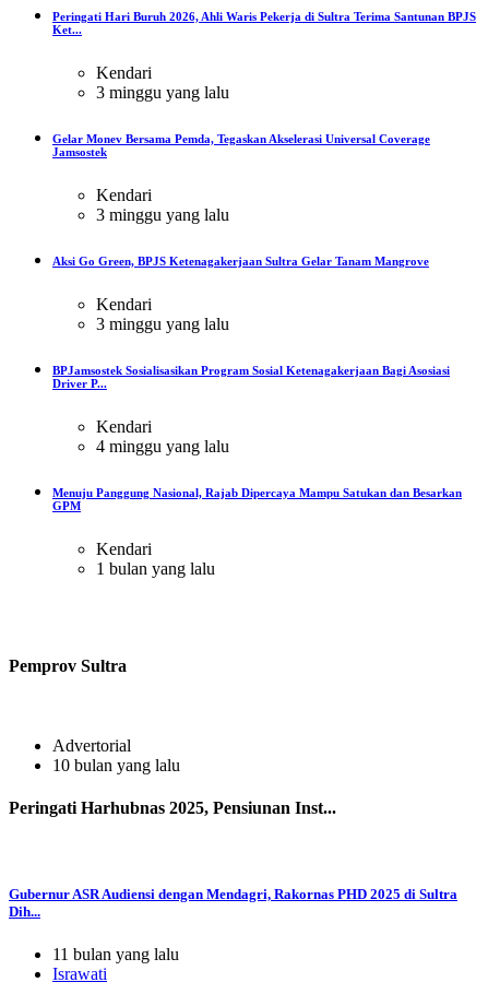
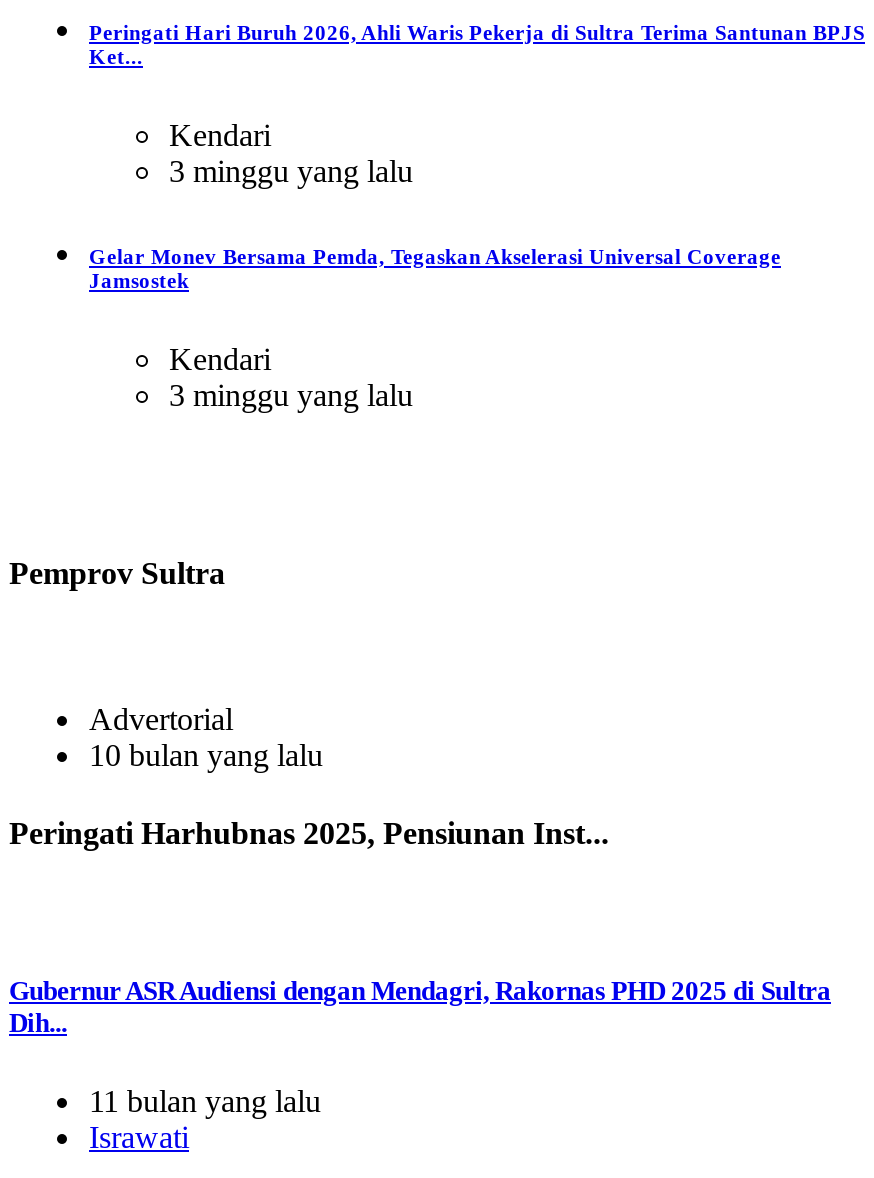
- Aksi Go Green, BPJS Ketenagakerjaan Sultra Gelar Tanam Mangrove
- Kendari
- 3 minggu yang lalu
- BPJamsostek Sosialisasikan Program Sosial Ketenagakerjaan Bagi Asosiasi
- Driver P...
- Kendari
- 4 minggu yang lalu
- Menuju Panggung Nasional, Rajab Dipercaya Mampu Satukan dan Besarkan
- GPM
- Kendari
- 1 bulan yang lalu
